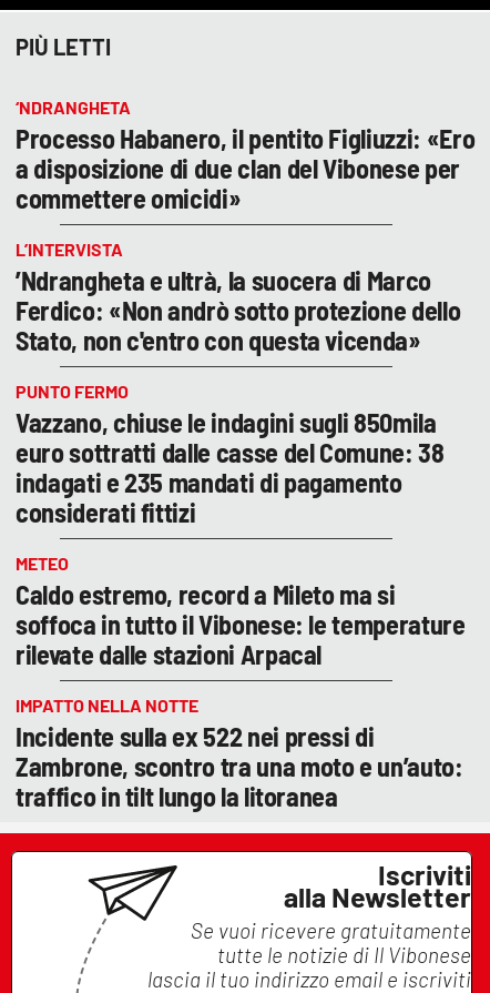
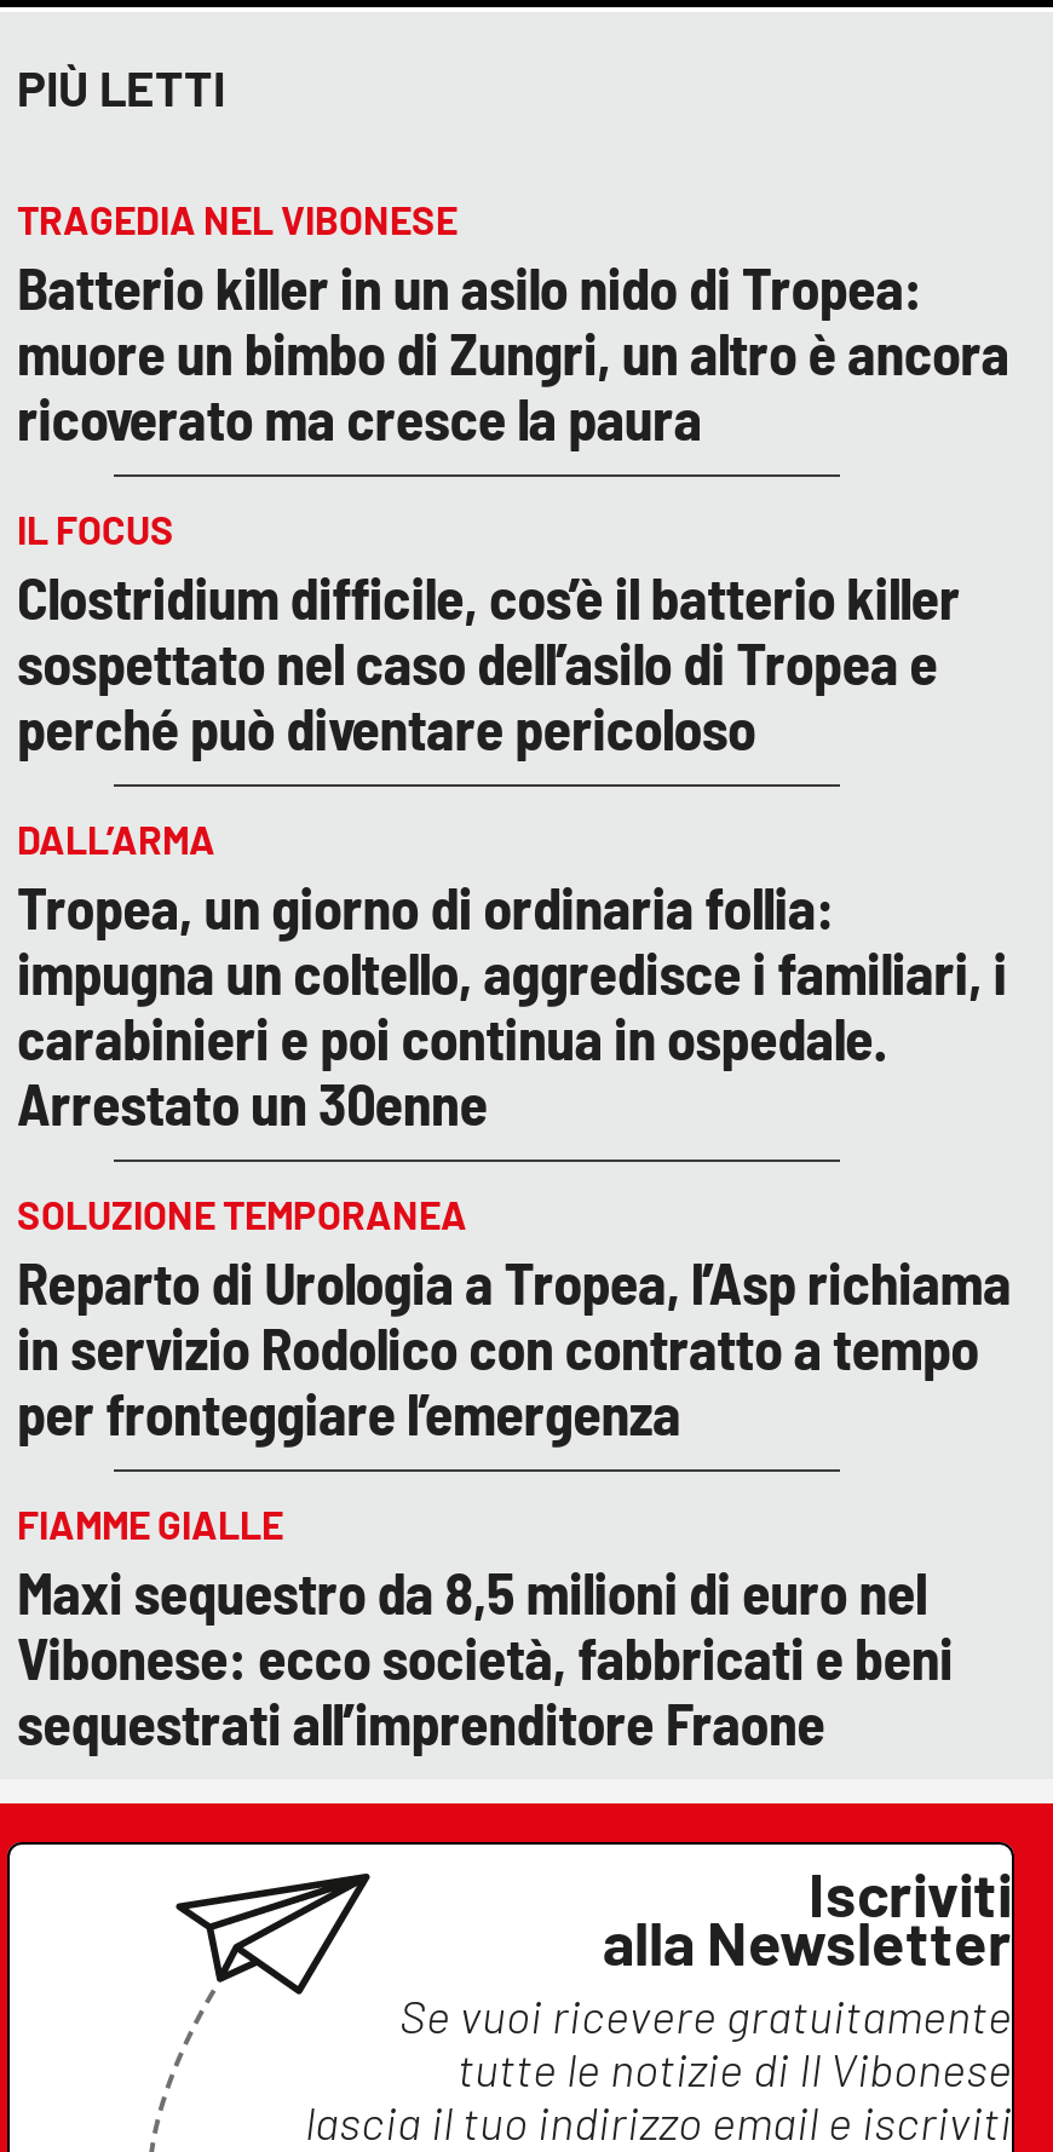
- ‘NDRANGHETA
- Processo Habanero, il pentito Figliuzzi: «Ero
- a disposizione di due clan del Vibonese per
- commettere omicidi»
+ TRAGEDIA NEL VIBONESE
+ Batterio killer in un asilo nido di Tropea:
+ muore un bimbo di Zungri, un altro è ancora
+ ricoverato ma cresce la paura

- L’INTERVISTA
- ’Ndrangheta e ultrà, la suocera di Marco
- Ferdico: «Non andrò sotto protezione dello
- Stato, non c'entro con questa vicenda»
+ IL FOCUS
+ Clostridium difficile, cos’è il batterio killer
+ sospettato nel caso dell’asilo di Tropea e
+ perché può diventare pericoloso

- PUNTO FERMO
- Vazzano, chiuse le indagini sugli 850mila
- euro sottratti dalle casse del Comune: 38
- indagati e 235 mandati di pagamento
- considerati fittizi
+ DALL’ARMA
+ Tropea, un giorno di ordinaria follia:
+ impugna un coltello, aggredisce i familiari, i
+ carabinieri e poi continua in ospedale.
+ Arrestato un 30enne

- METEO
- Caldo estremo, record a Mileto ma si
- soffoca in tutto il Vibonese: le temperature
- rilevate dalle stazioni Arpacal
+ SOLUZIONE TEMPORANEA
+ Reparto di Urologia a Tropea, l’Asp richiama
+ in servizio Rodolico con contratto a tempo
+ per fronteggiare l’emergenza

- IMPATTO NELLA NOTTE
- Incidente sulla ex 522 nei pressi di
- Zambrone, scontro tra una moto e un’auto:
- traffico in tilt lungo la litoranea
+ FIAMME GIALLE
+ Maxi sequestro da 8,5 milioni di euro nel
+ Vibonese: ecco società, fabbricati e beni
+ sequestrati all’imprenditore Fraone
